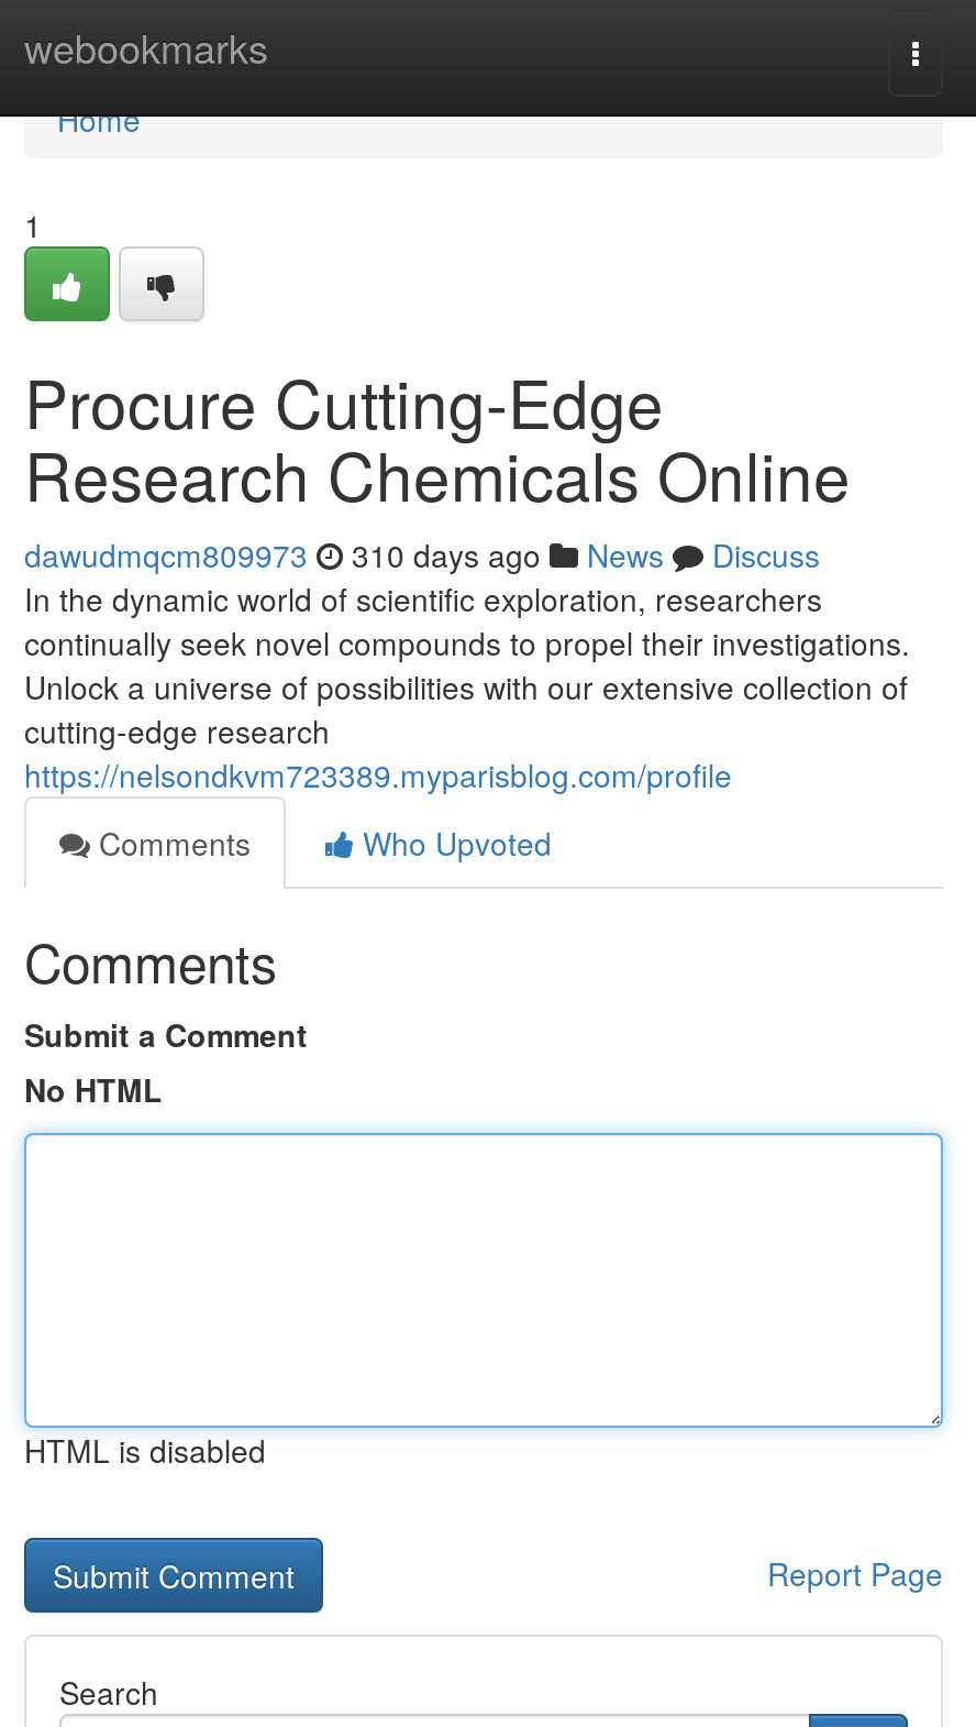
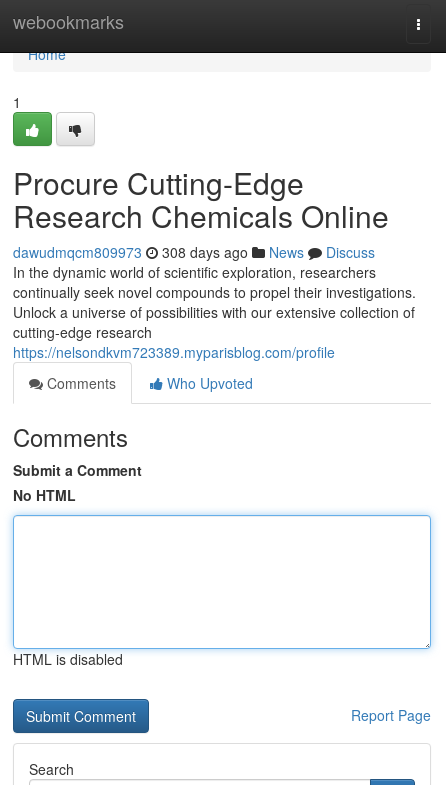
- dawudmqcm809973 310 days ago News Discuss
+ dawudmqcm809973 308 days ago News Discuss
